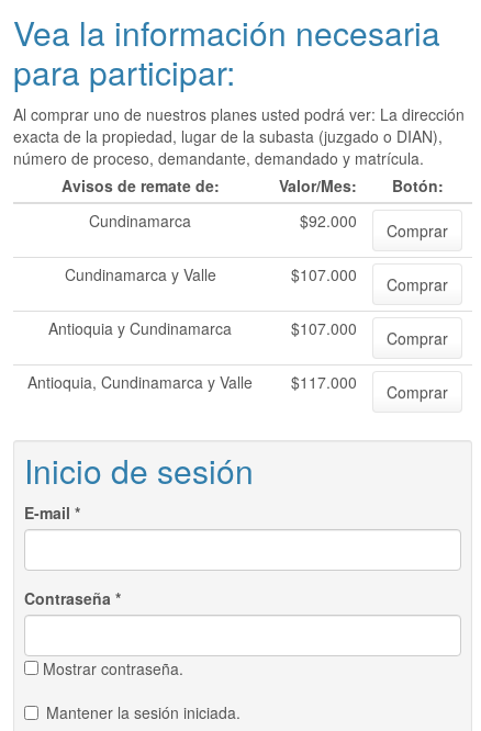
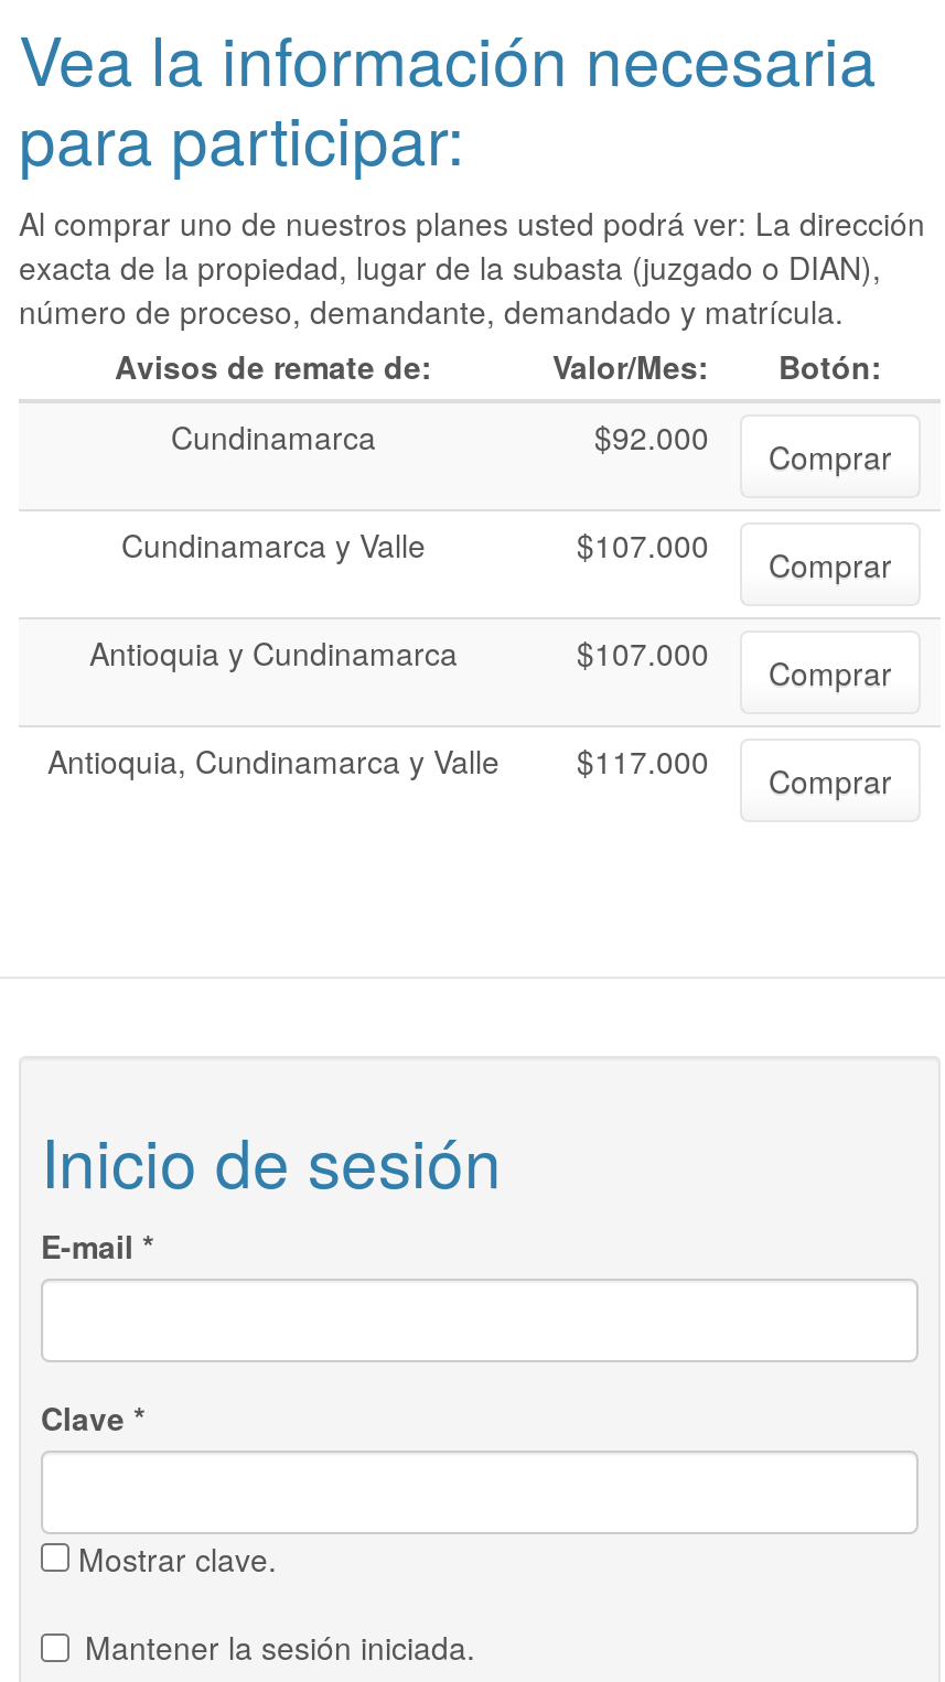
- Contraseña *
+ Clave *

- Mostrar contraseña.
+ Mostrar clave.
